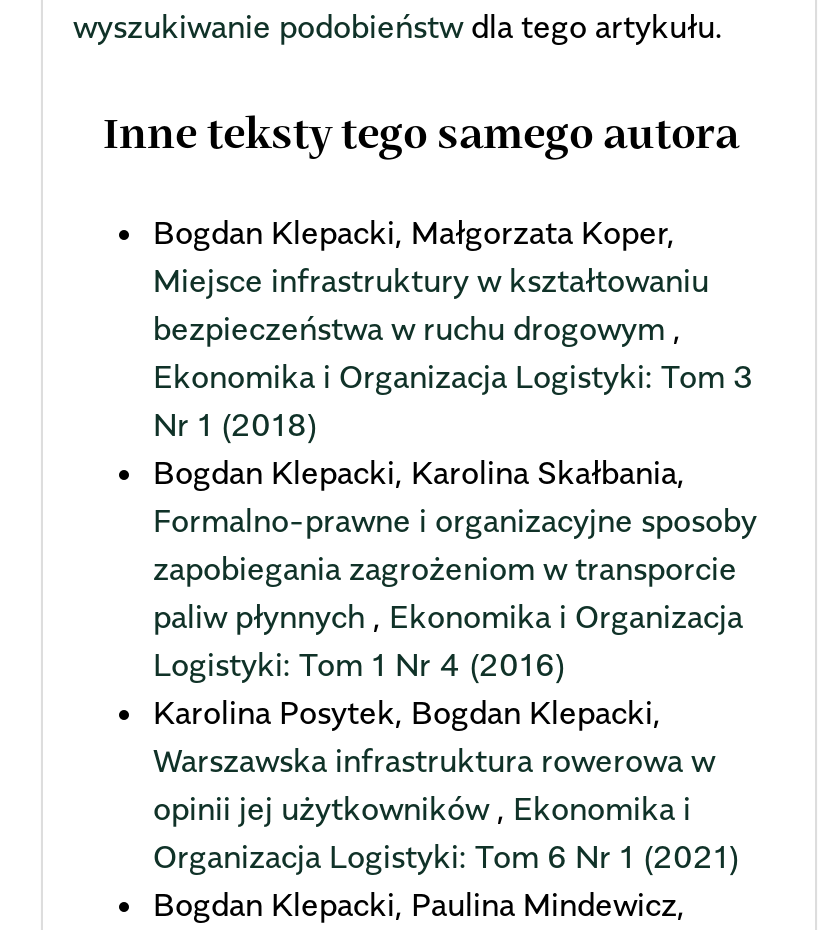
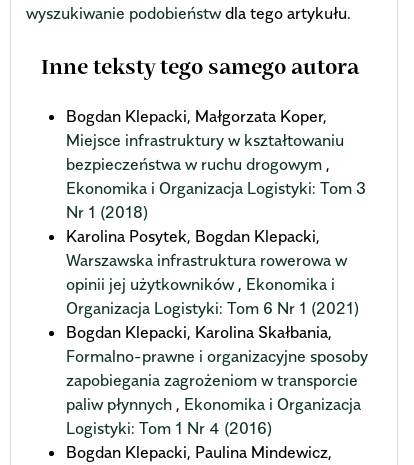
moved down: Bogdan Klepacki, Karolina Skałbania, | Formalno-prawne i organizacyjne sposoby | zapobiegania zagrożeniom w transporcie | paliw płynnych, Ekonomika i Organizacja | Logistyki: Tom 1 Nr 4 (2016)

moved up: Karolina Posytek, Bogdan Klepacki, | Warszawska infrastruktura rowerowa w | opinii jej użytkowników, Ekonomika i | Organizacja Logistyki: Tom 6 Nr 1 (2021)
